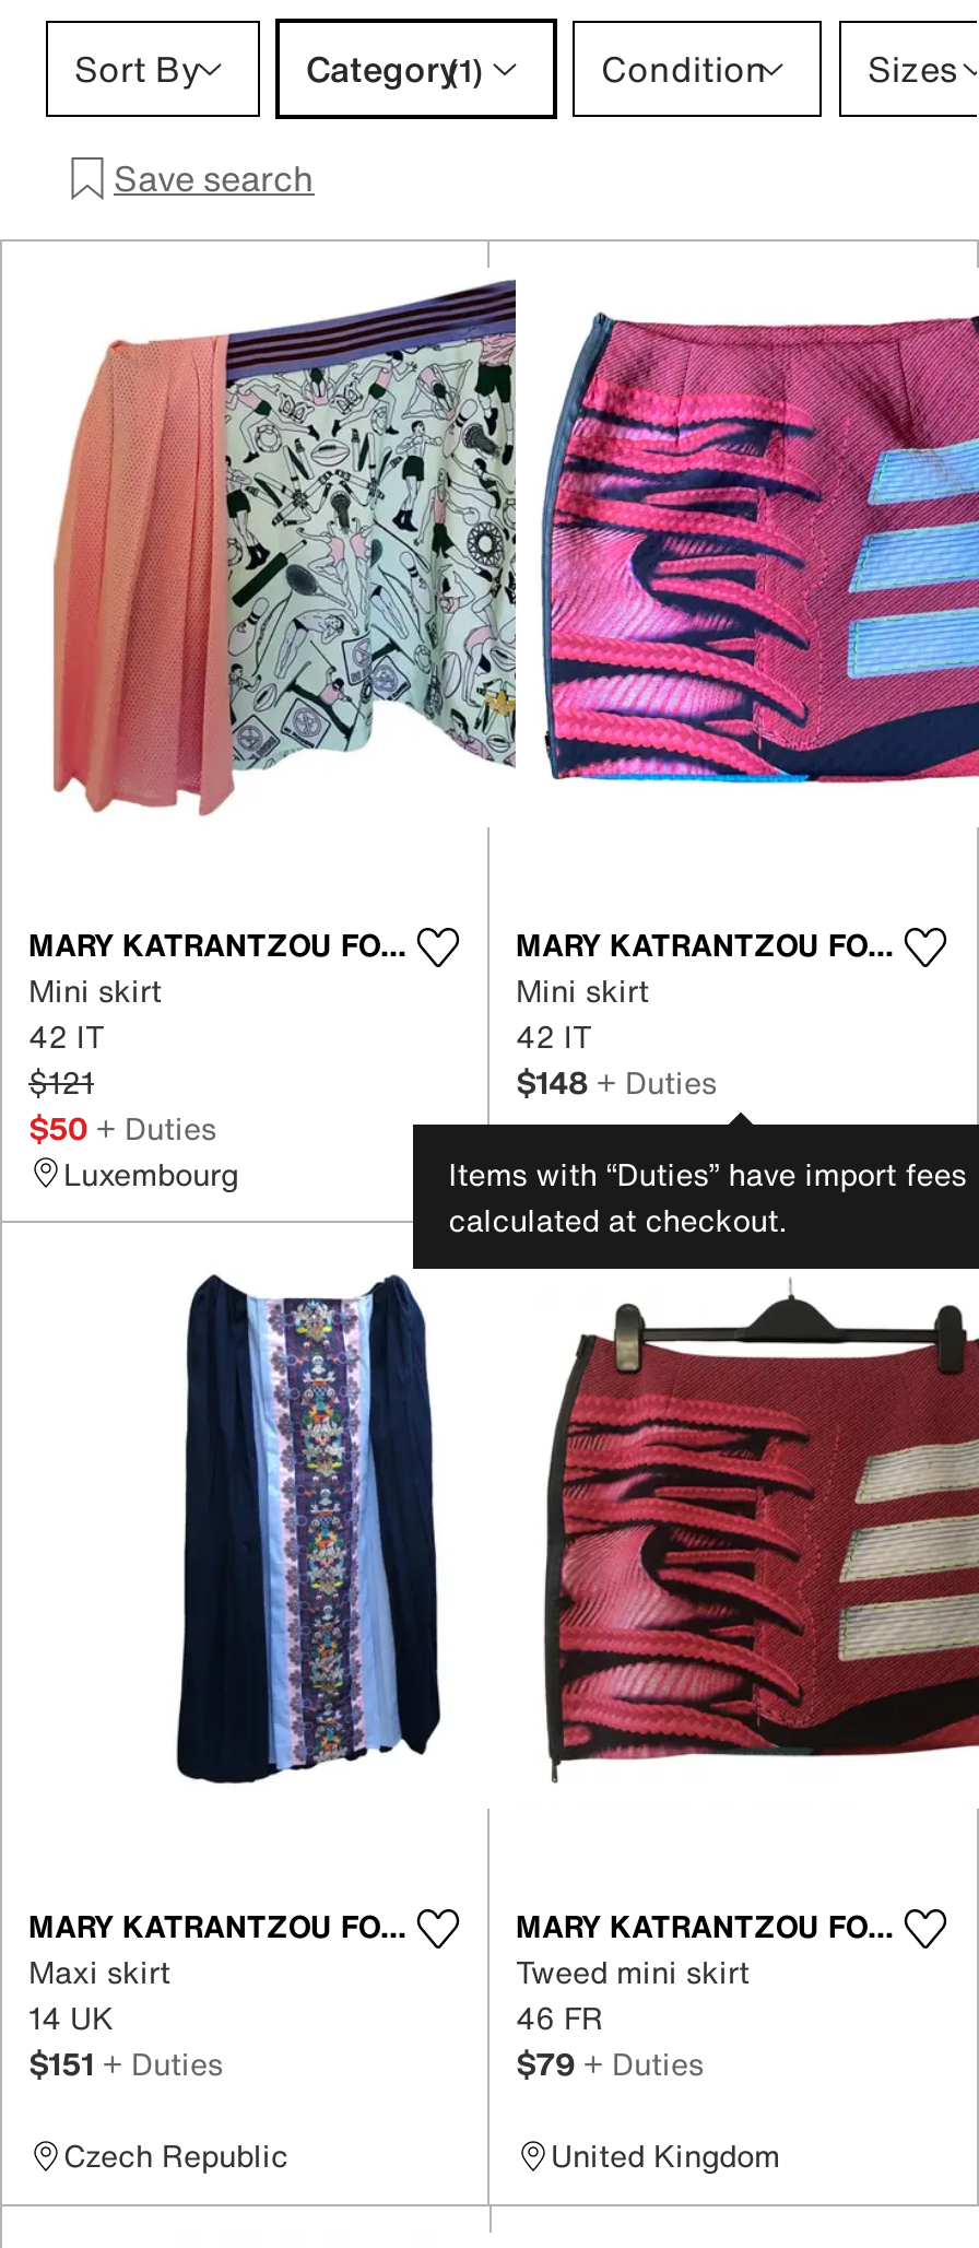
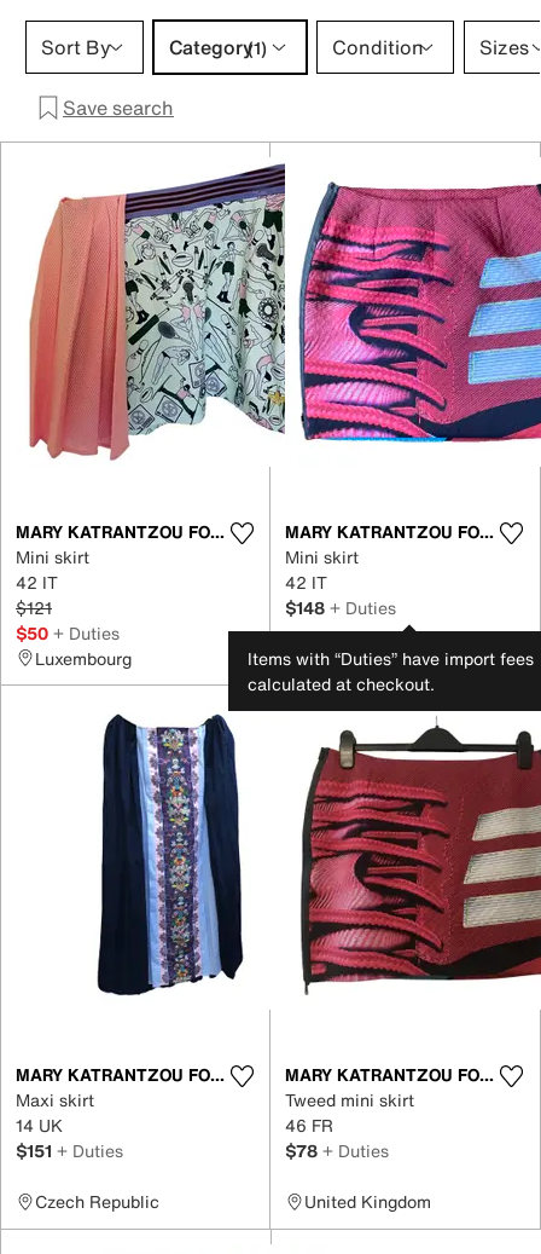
- $79 + Duties
+ $78 + Duties
